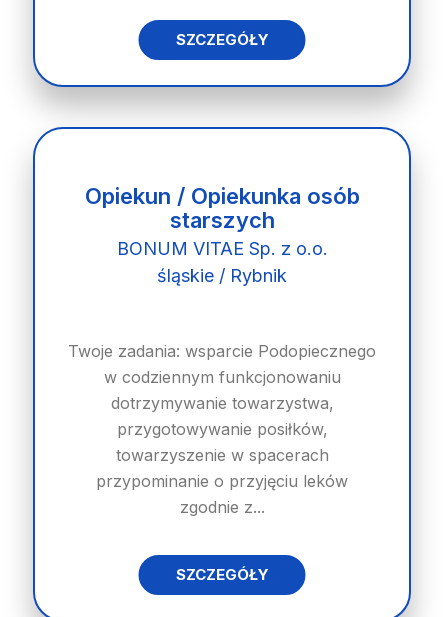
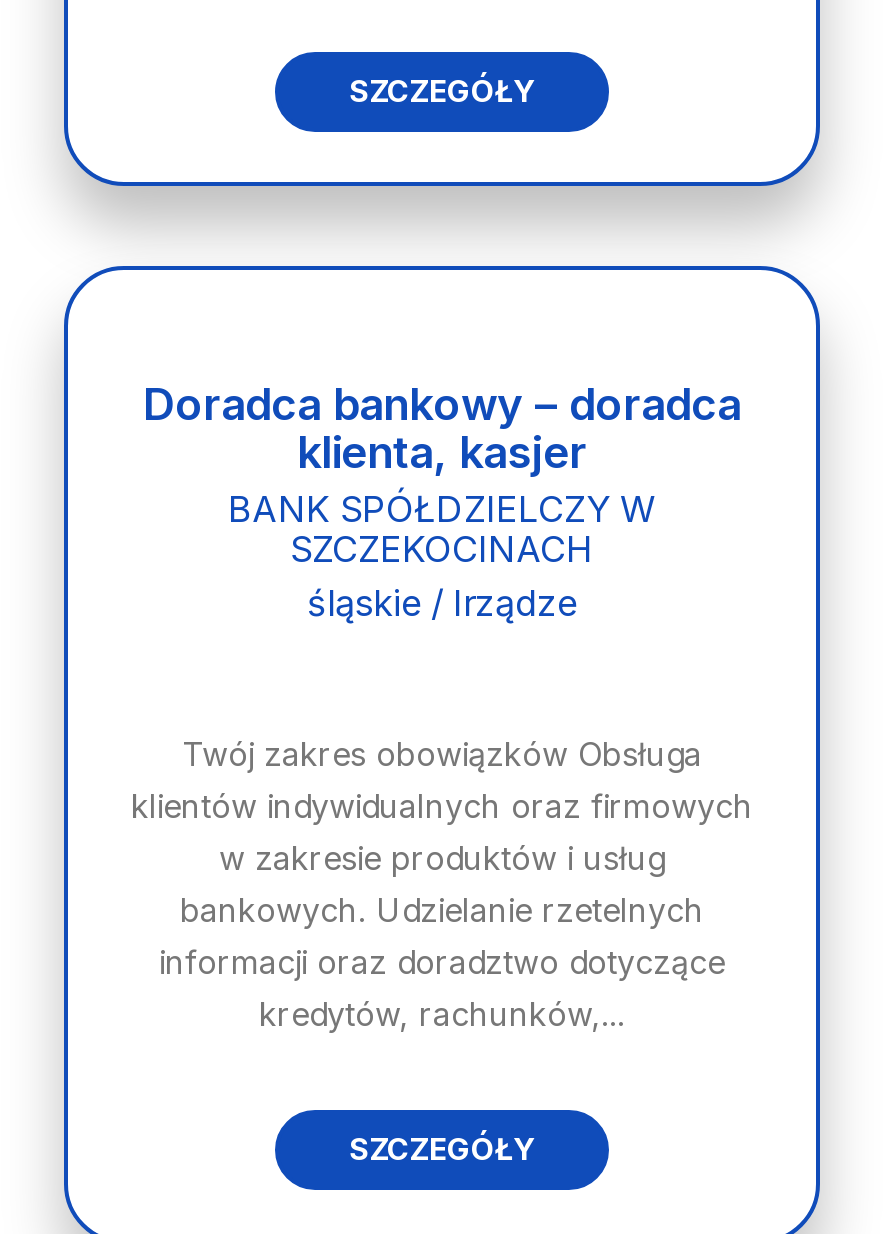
- Opiekun / Opiekunka osób
- starszych
- BONUM VITAE Sp. z o.o.
- śląskie / Rybnik
+ Doradca bankowy – doradca
+ klienta, kasjer
+ BANK SPÓŁDZIELCZY W
+ SZCZEKOCINACH
+ śląskie / Irządze

- Twoje zadania: wsparcie Podopiecznego
- w codziennym funkcjonowaniu
- dotrzymywanie towarzystwa,
- przygotowywanie posiłków,
- towarzyszenie w spacerach
- przypominanie o przyjęciu leków
- zgodnie z...
+ Twój zakres obowiązków Obsługa
+ klientów indywidualnych oraz firmowych
+ w zakresie produktów i usług
+ bankowych. Udzielanie rzetelnych
+ informacji oraz doradztwo dotyczące
+ kredytów, rachunków,...
